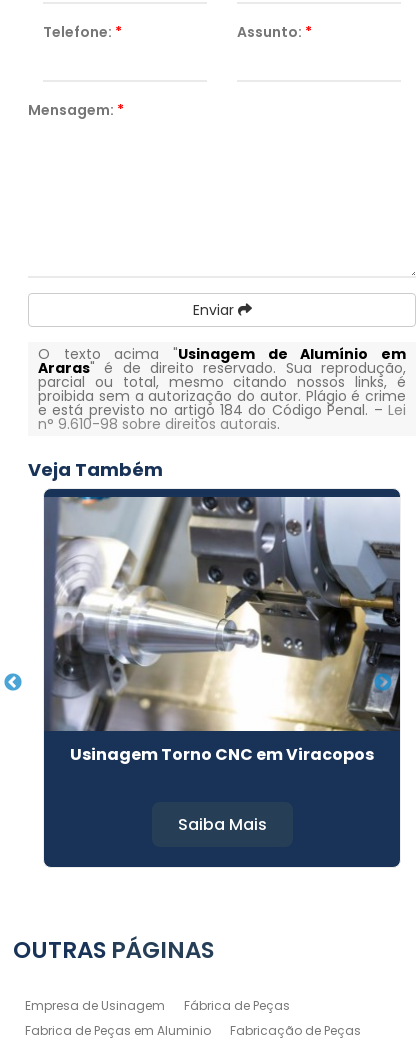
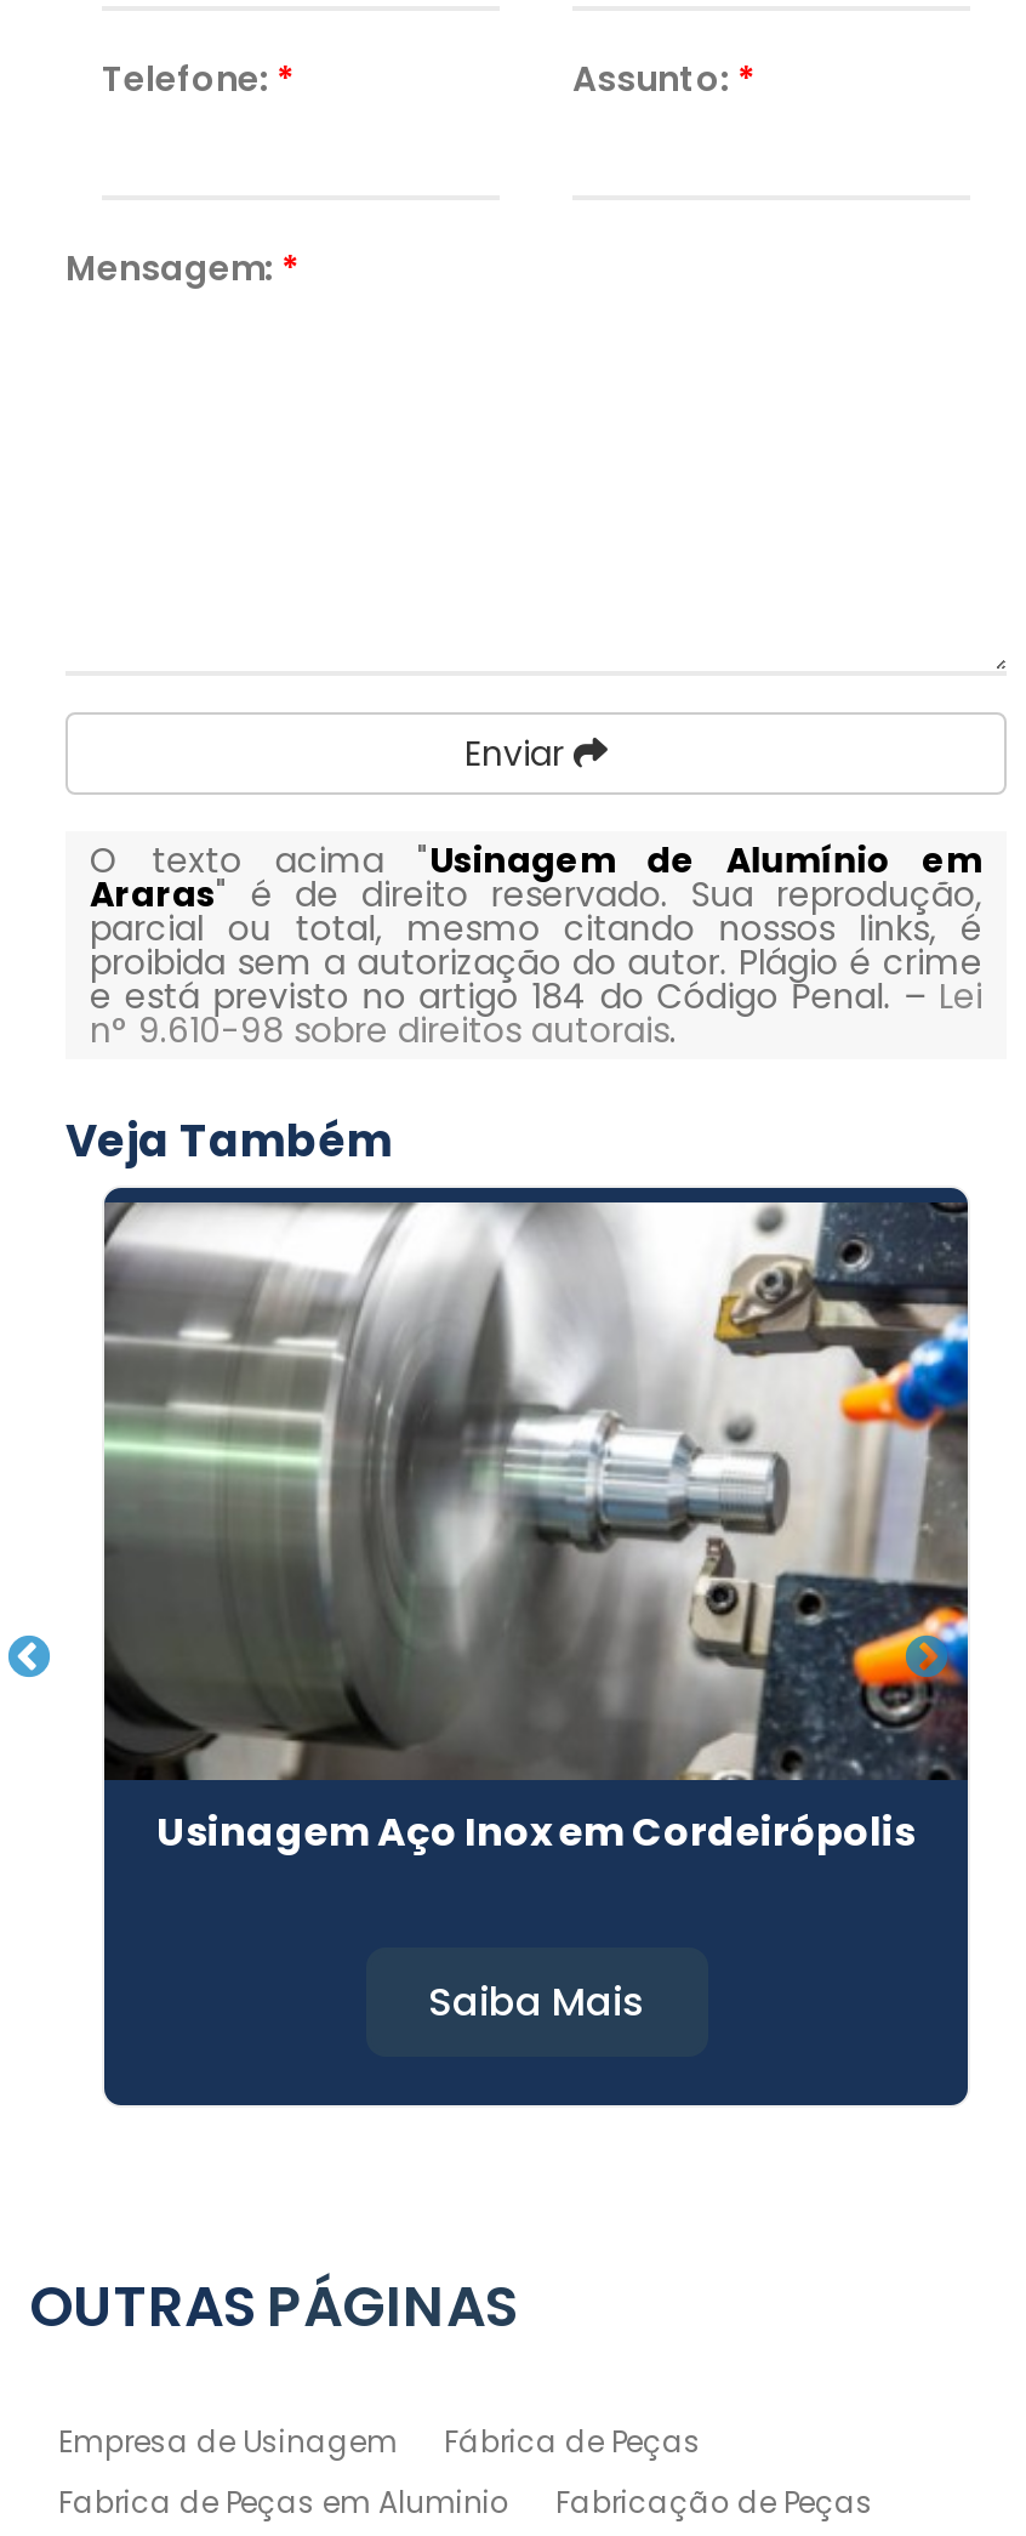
- [image]
- Usinagem Torno CNC em Viracopos
+ [image]
+ Usinagem Aço Inox em Cordeirópolis
